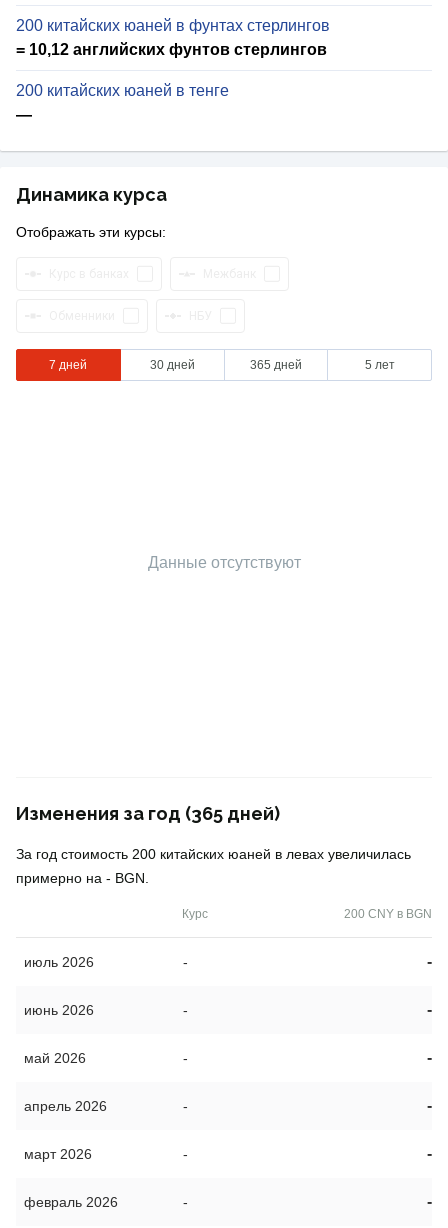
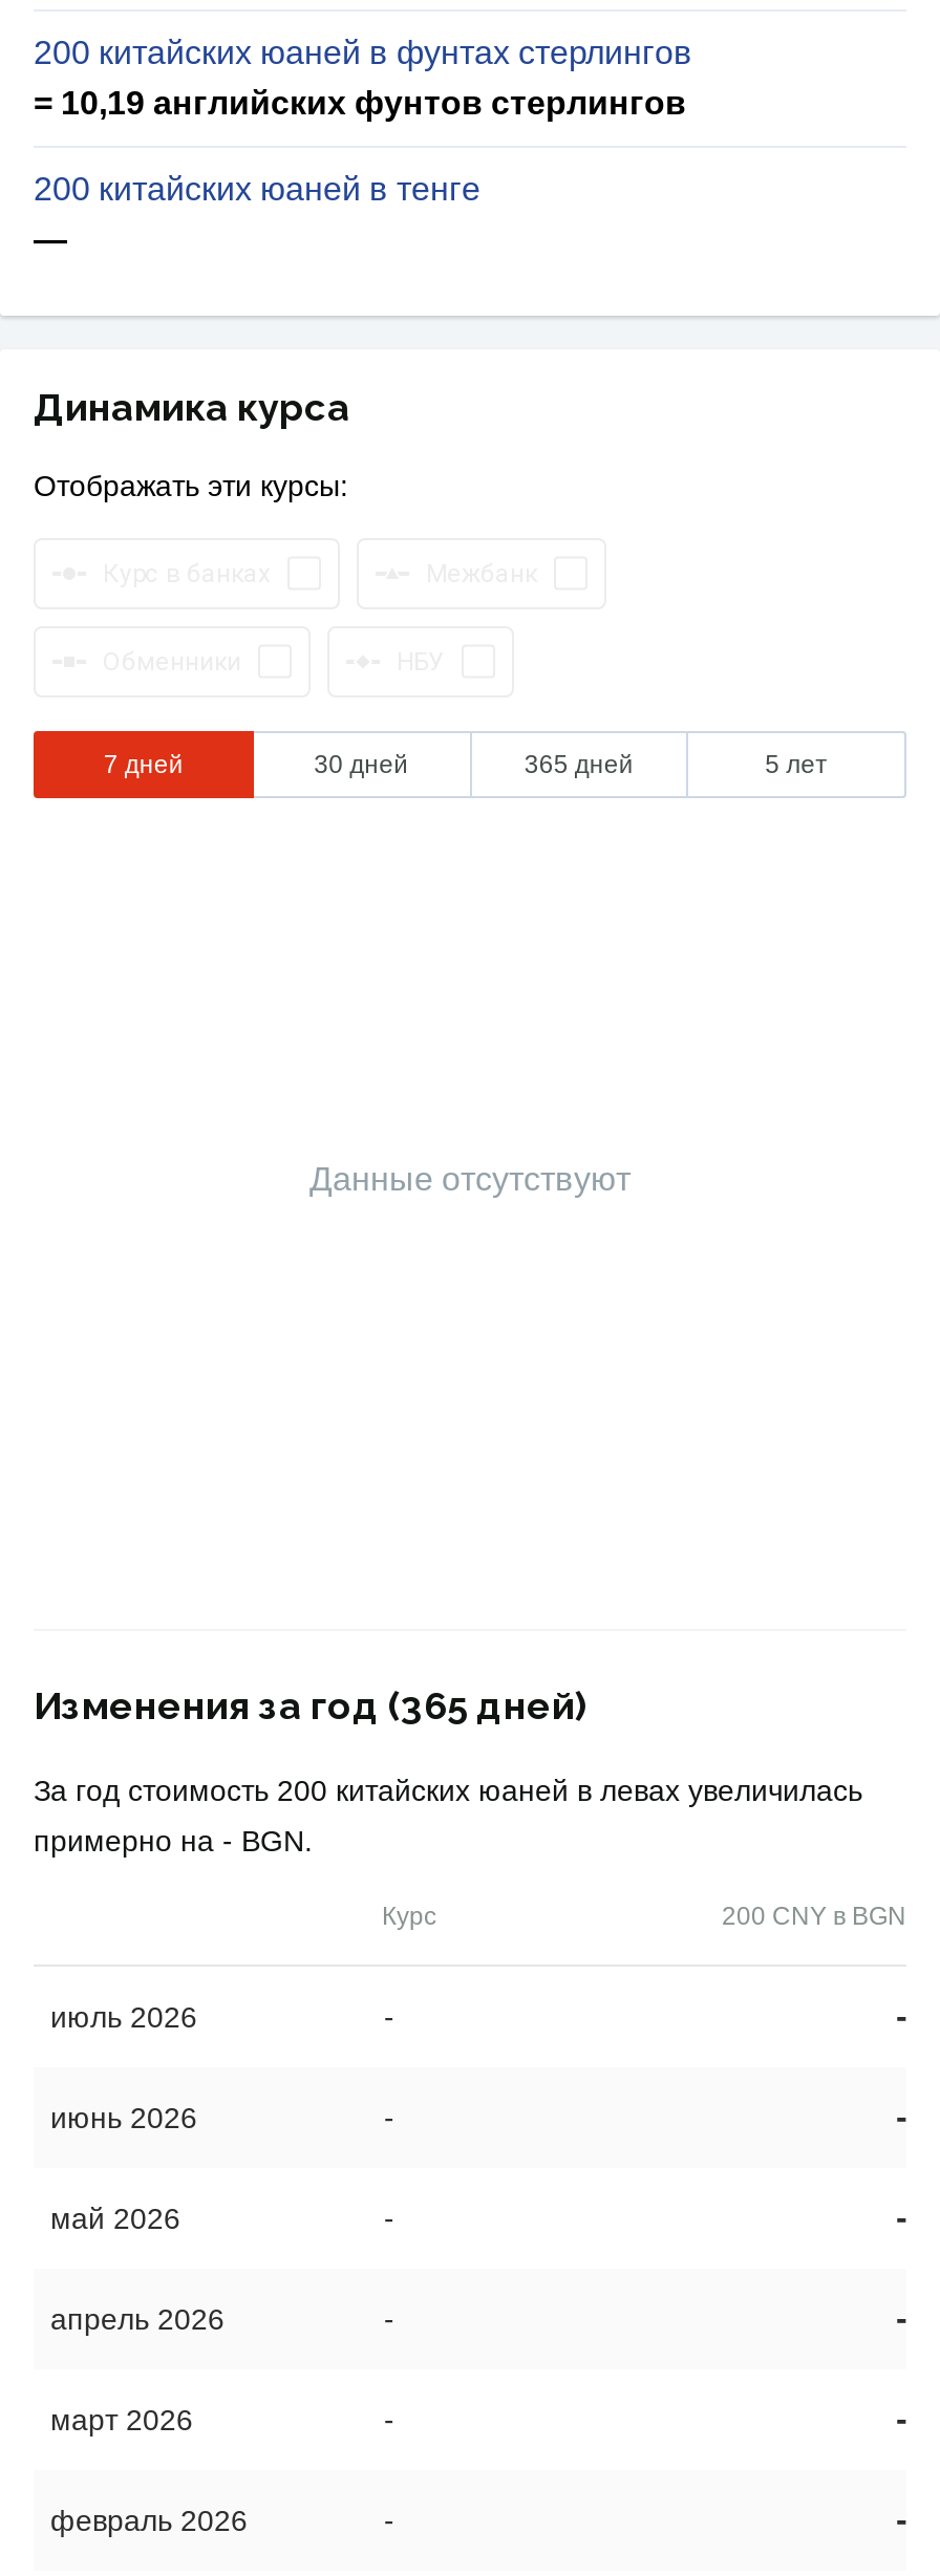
- = 10,12 английских фунтов стерлингов
+ = 10,19 английских фунтов стерлингов
